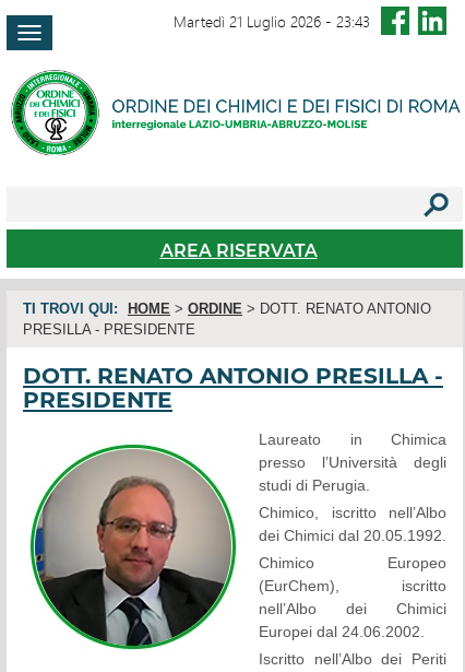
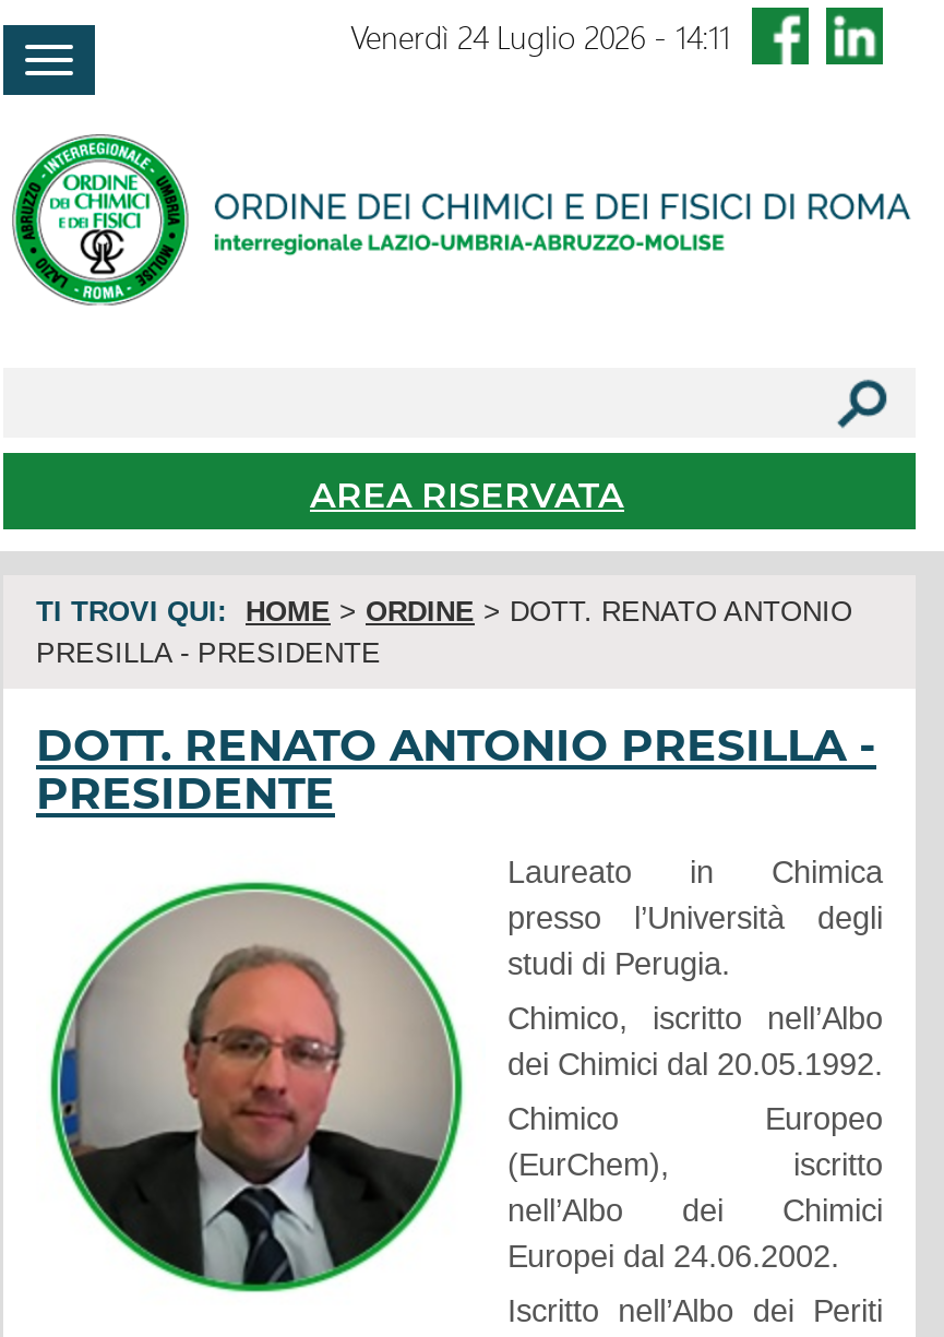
- Martedì 21 Luglio 2026 - 23:43
+ Venerdì 24 Luglio 2026 - 14:11
